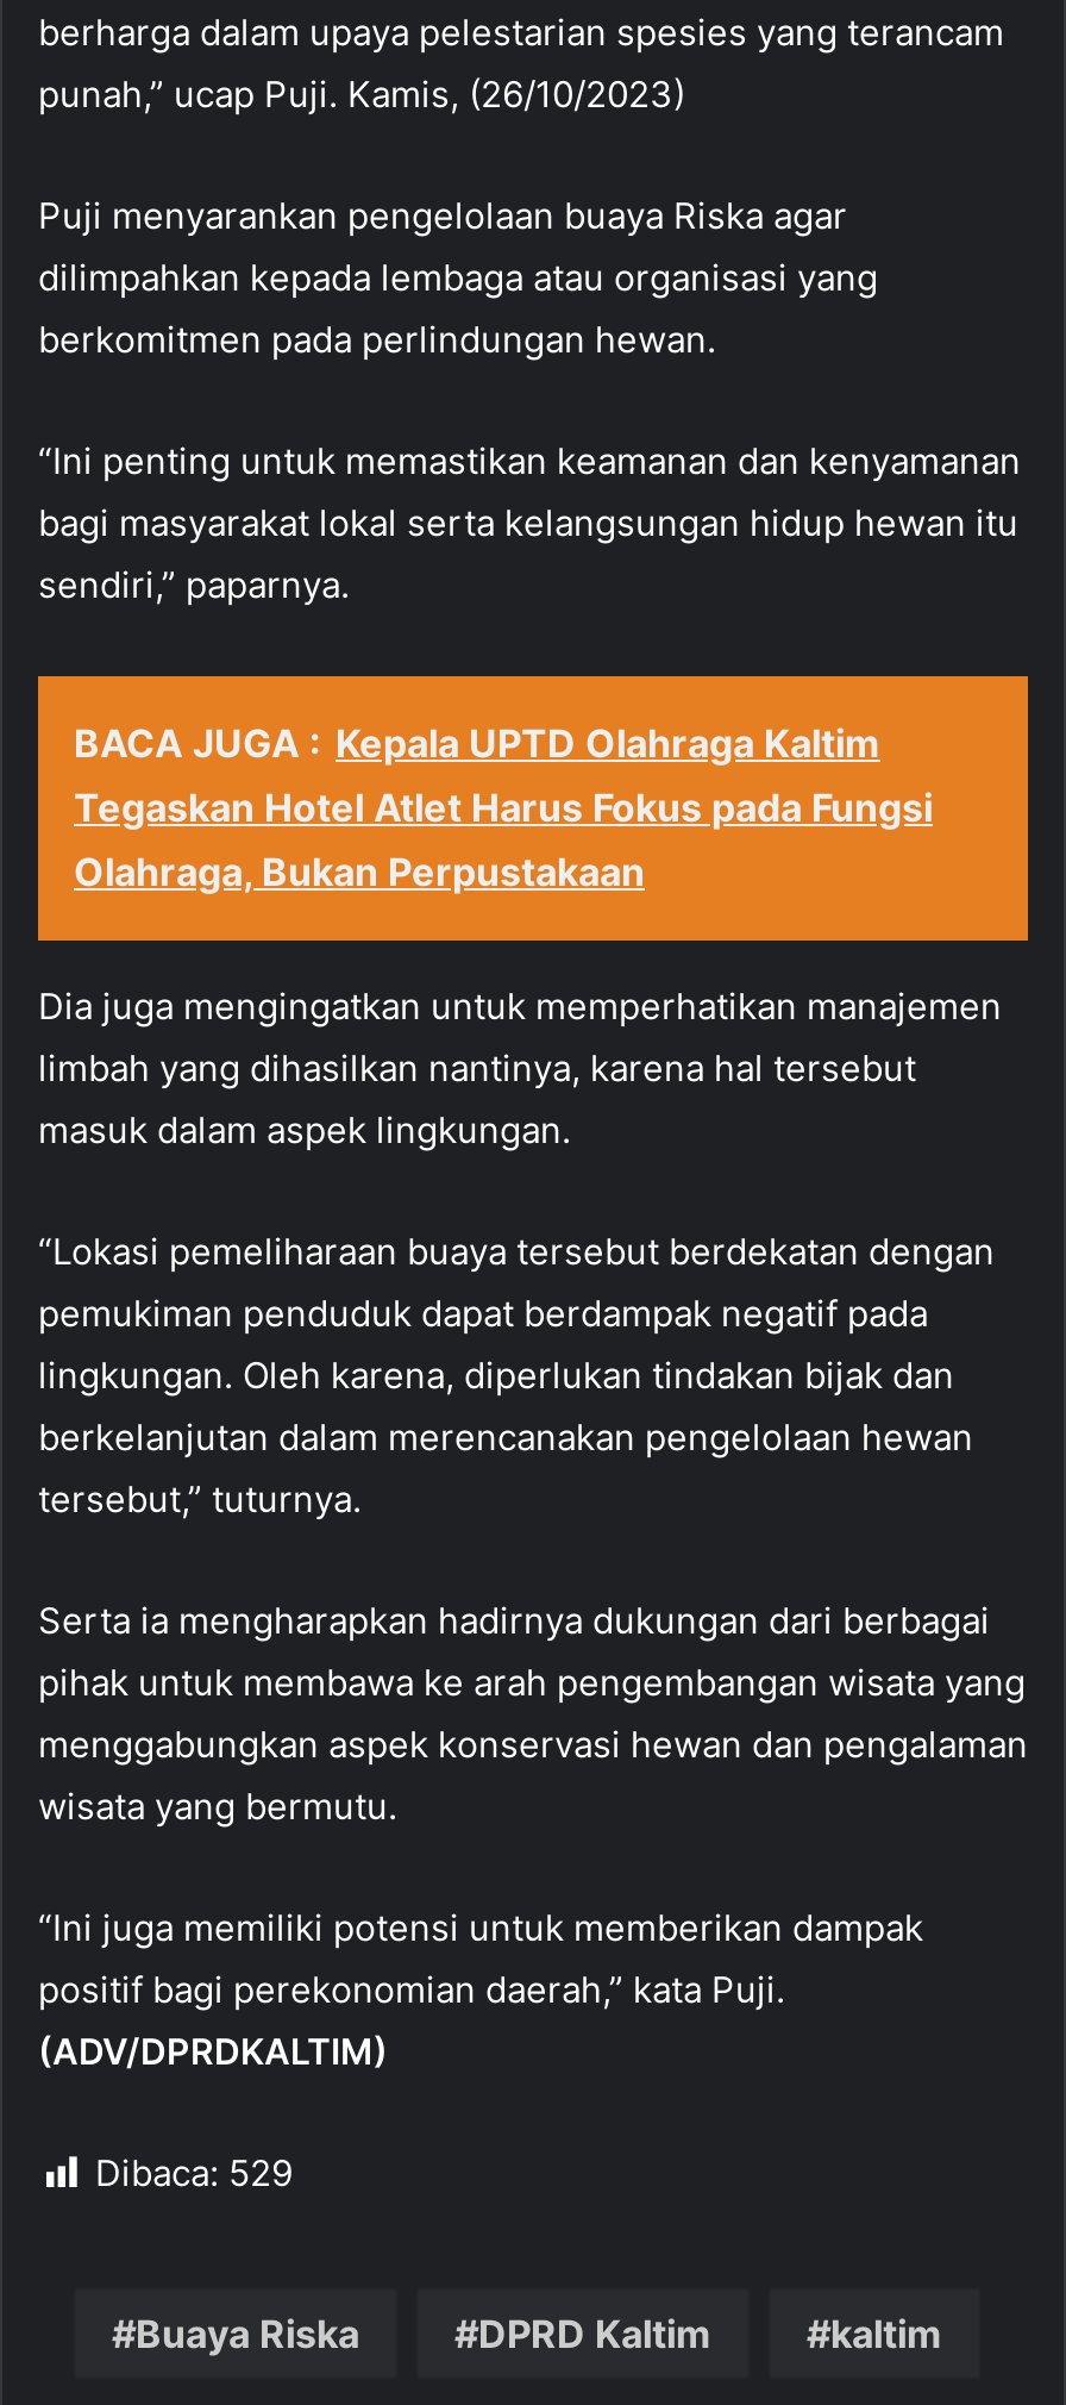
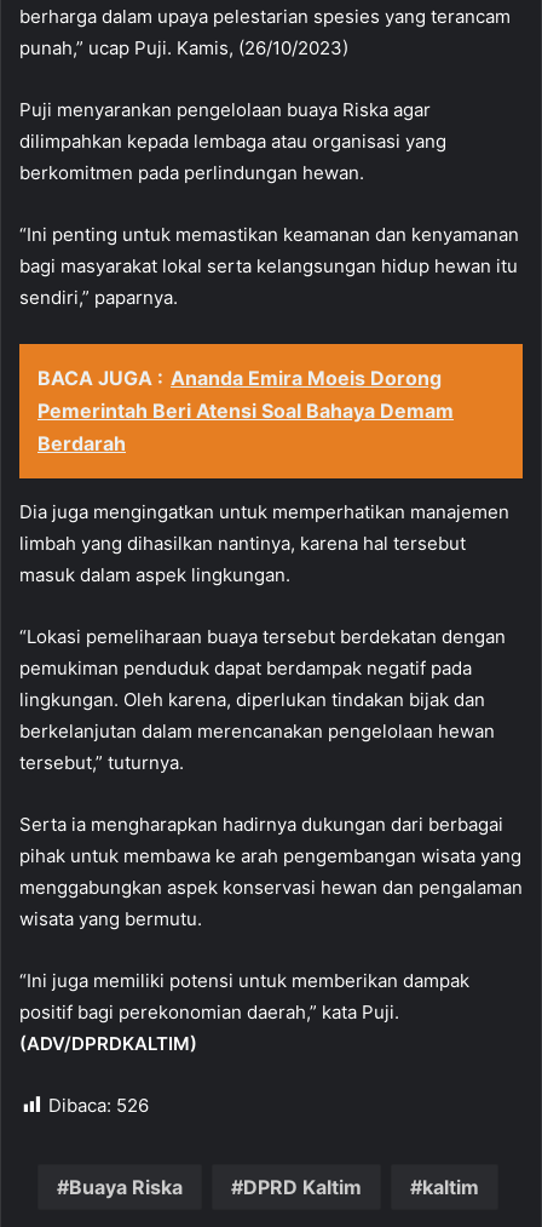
- BACA JUGA : Kepala UPTD Olahraga Kaltim
- Tegaskan Hotel Atlet Harus Fokus pada Fungsi
- Olahraga, Bukan Perpustakaan
+ BACA JUGA : Ananda Emira Moeis Dorong
+ Pemerintah Beri Atensi Soal Bahaya Demam
+ Berdarah

- Dibaca: 529
+ Dibaca: 526
